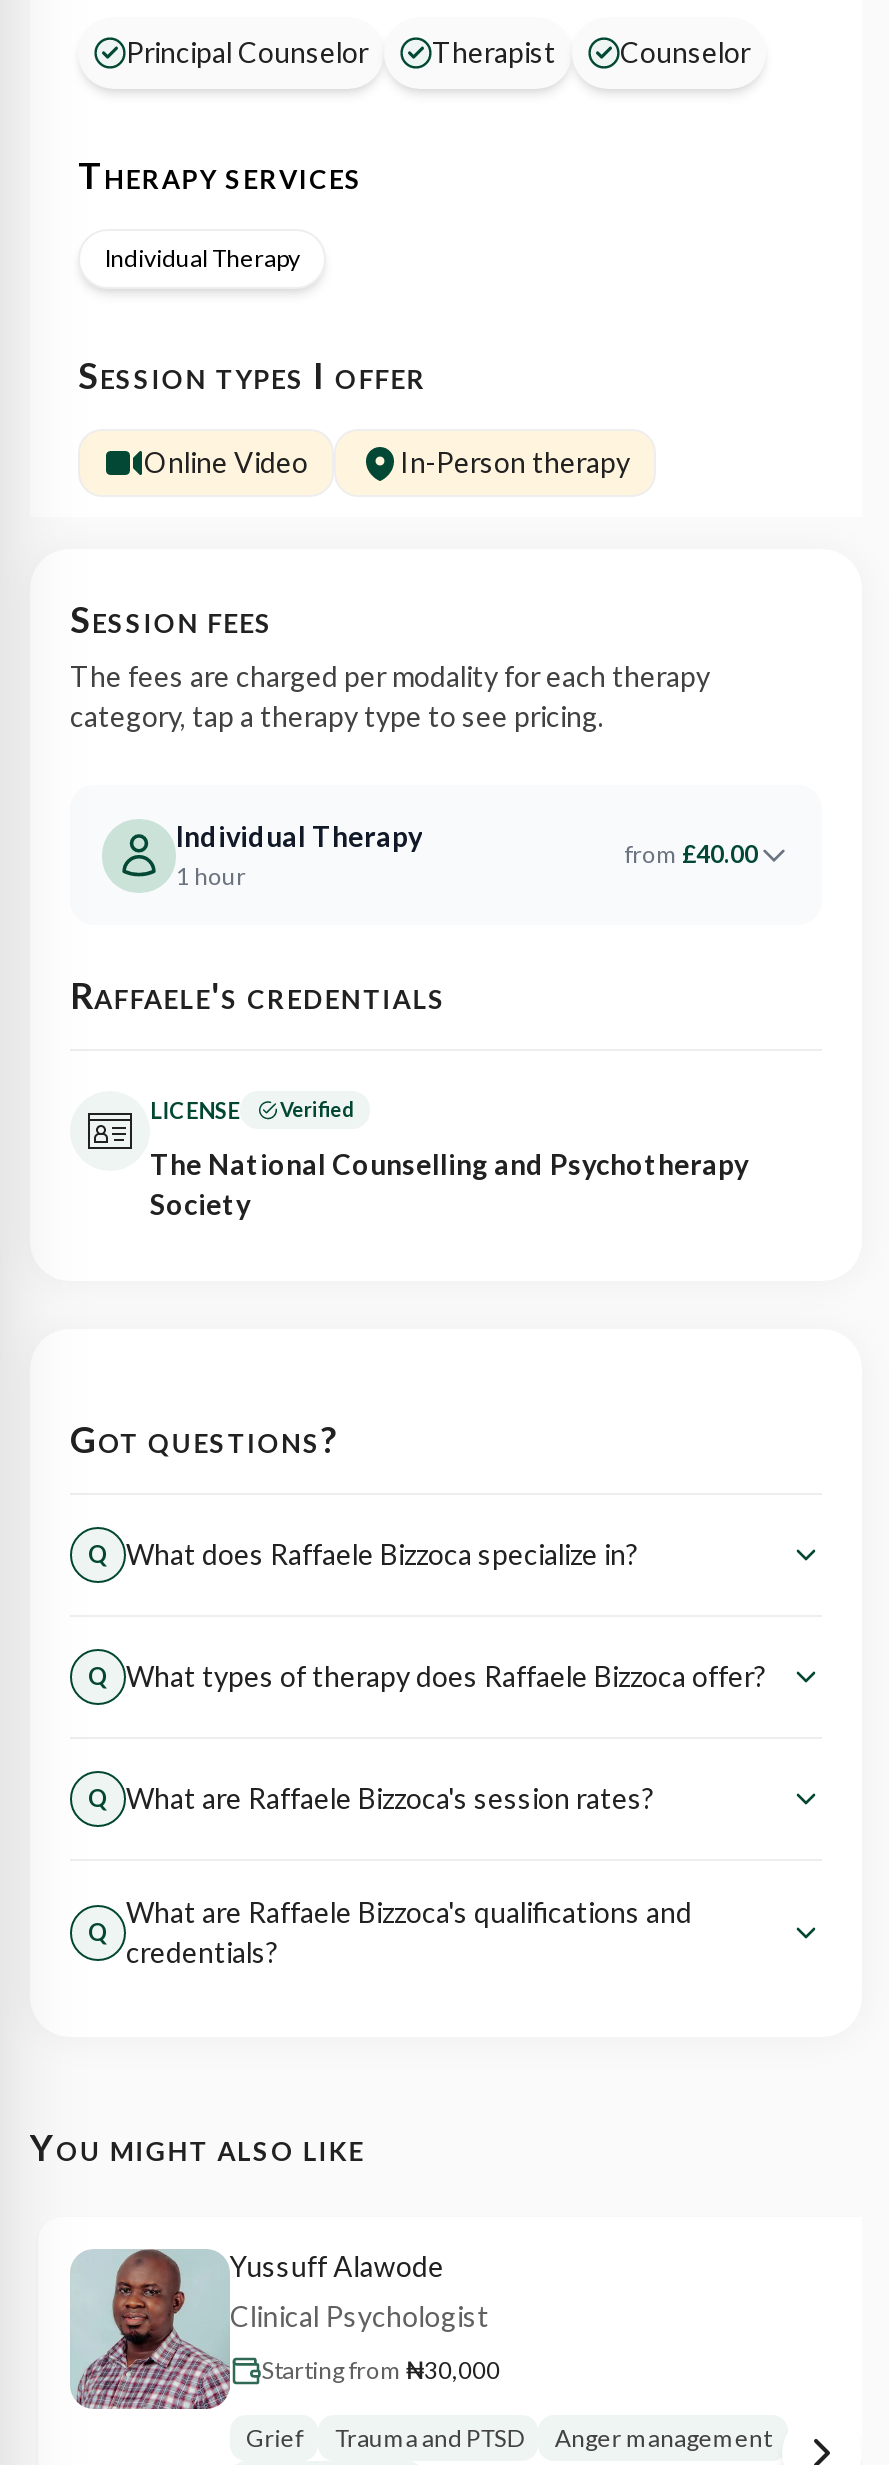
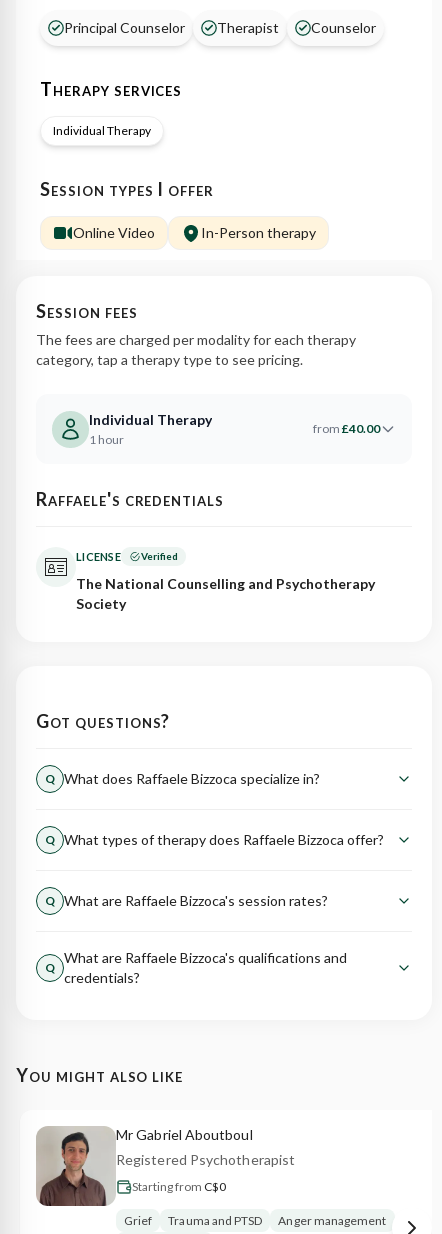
- [image]
- Yussuff Alawode
+ [image]
+ Mr Gabriel Aboutboul

- Clinical Psychologist
+ Registered Psychotherapist

- Starting from ₦30,000
+ Starting from C$0
